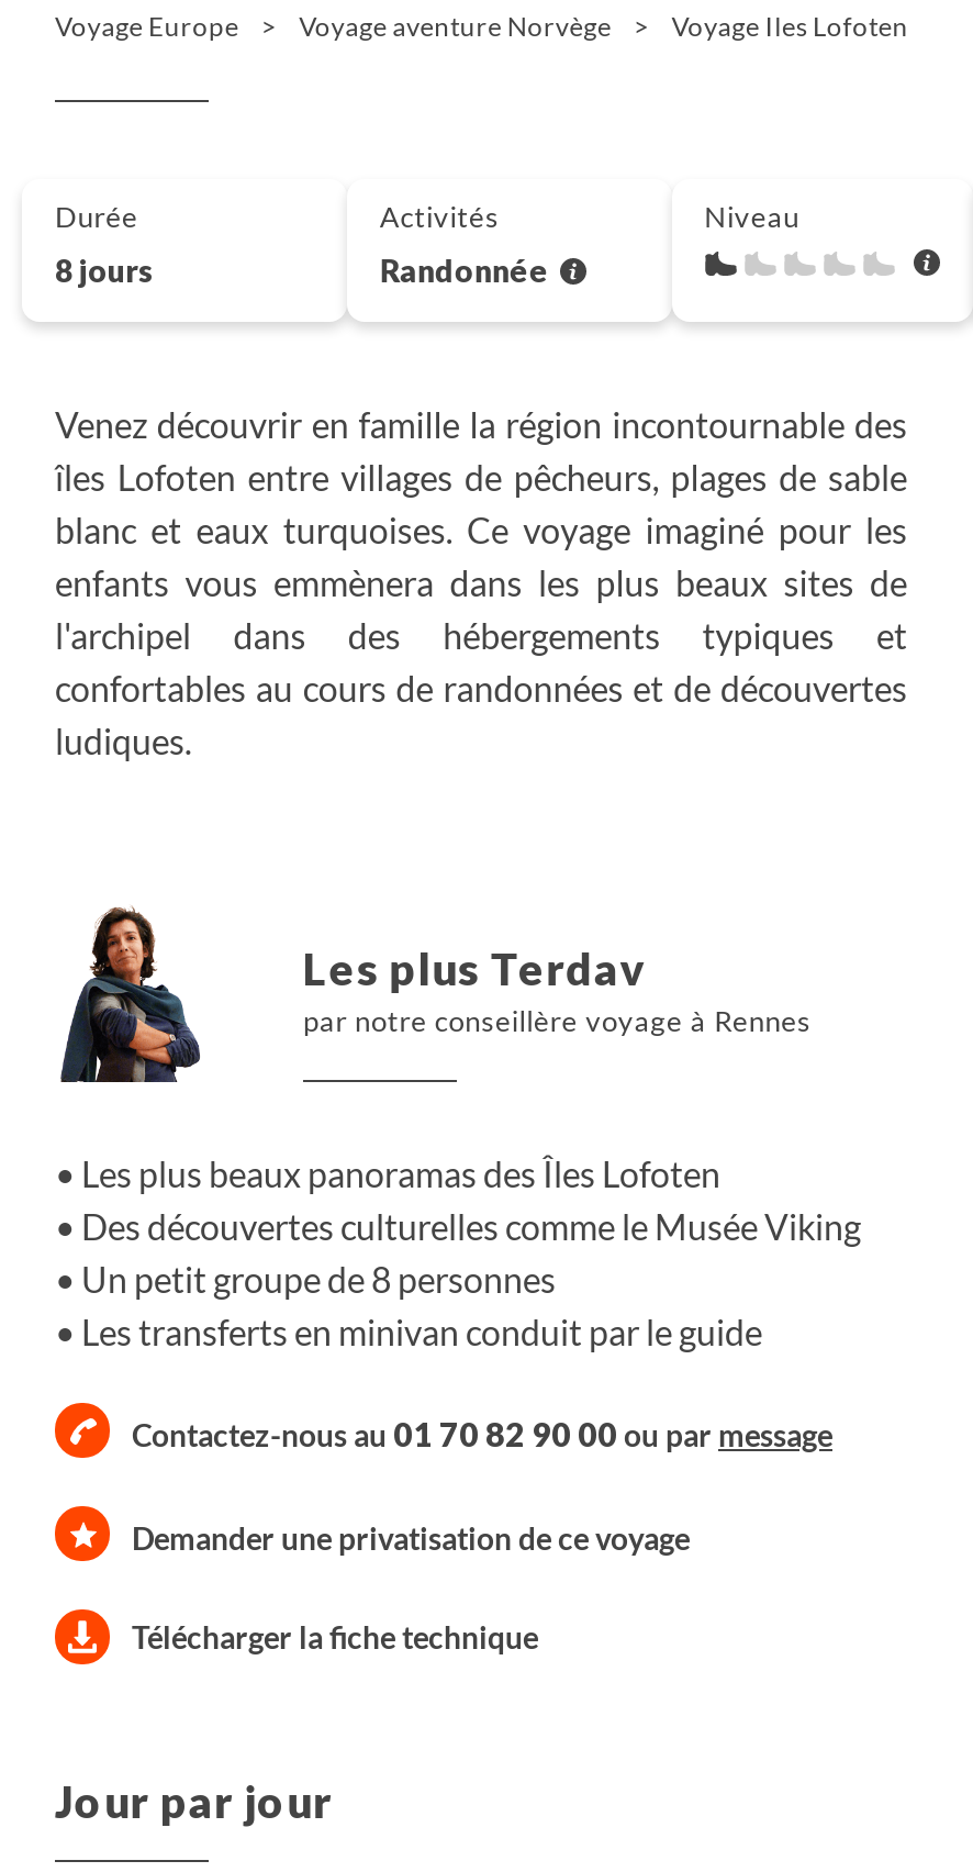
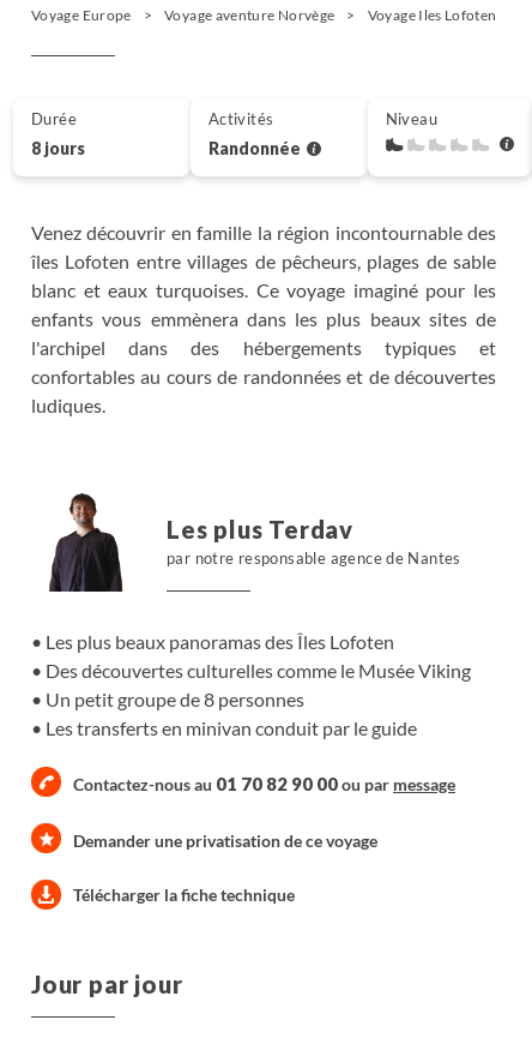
- [image]
- par notre conseillère voyage à Rennes
+ [image]
+ par notre responsable agence de Nantes
